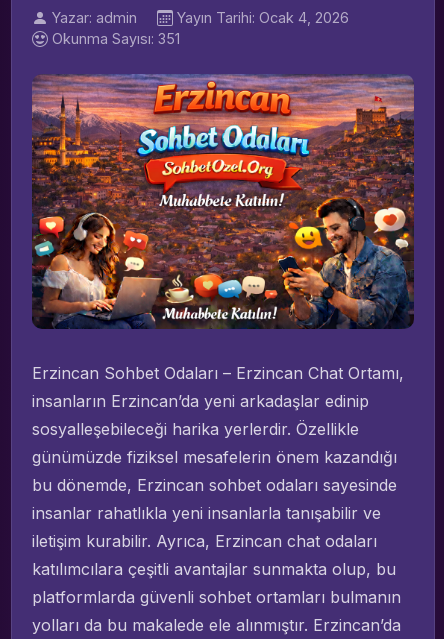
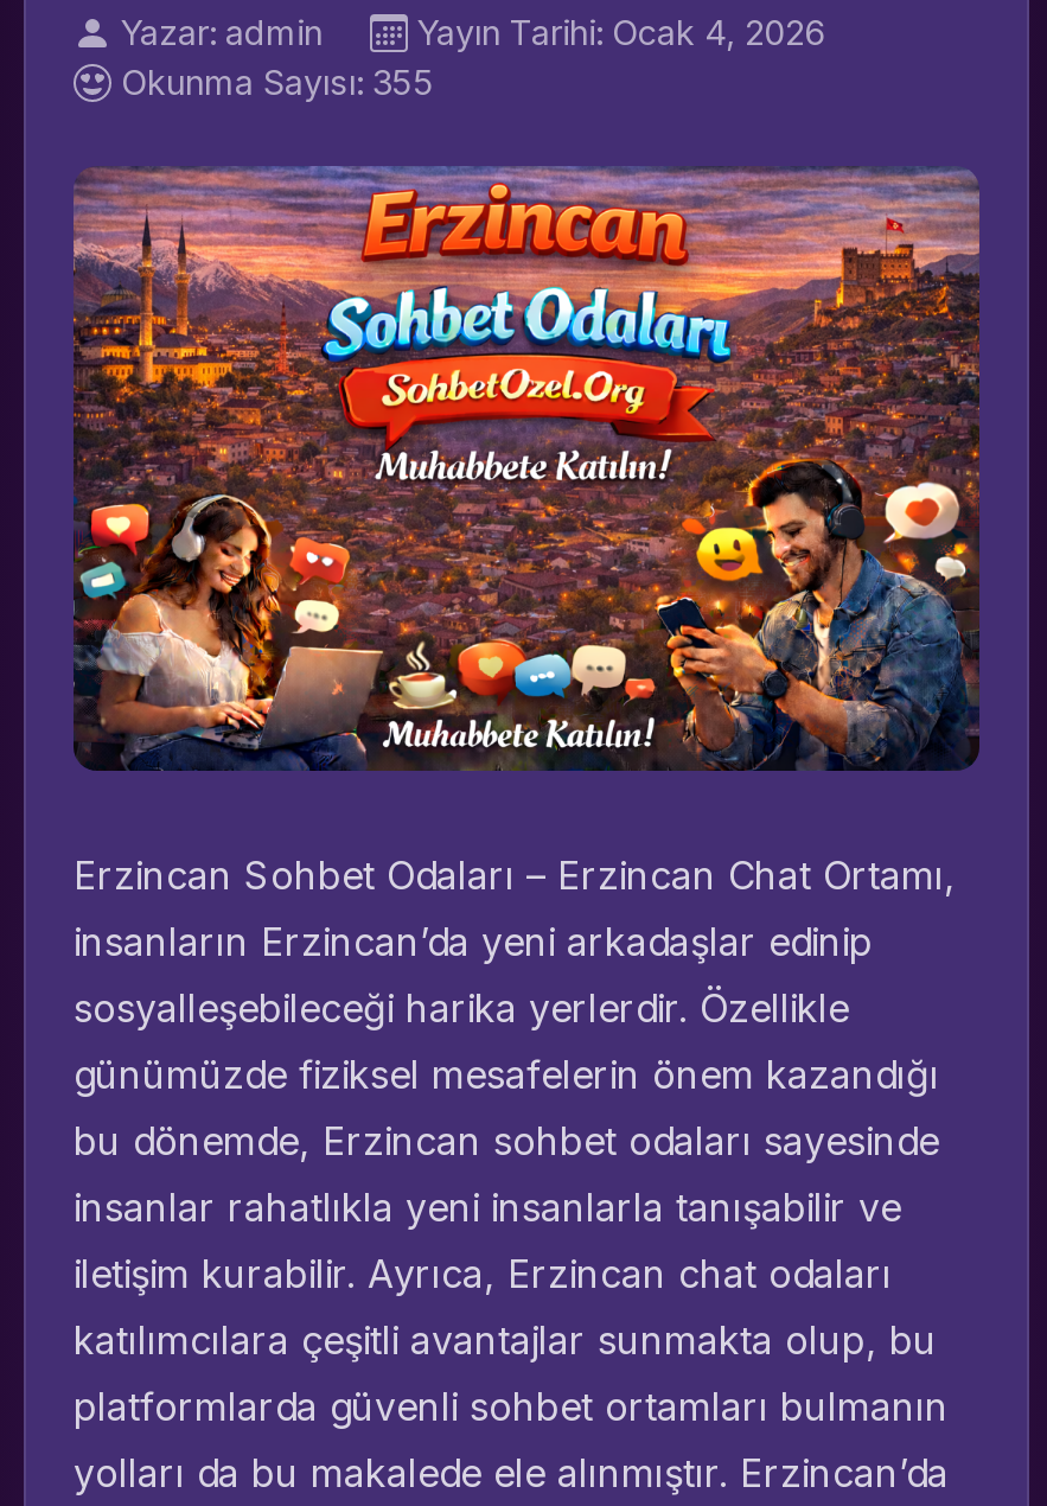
- Okunma Sayısı: 351
+ Okunma Sayısı: 355
